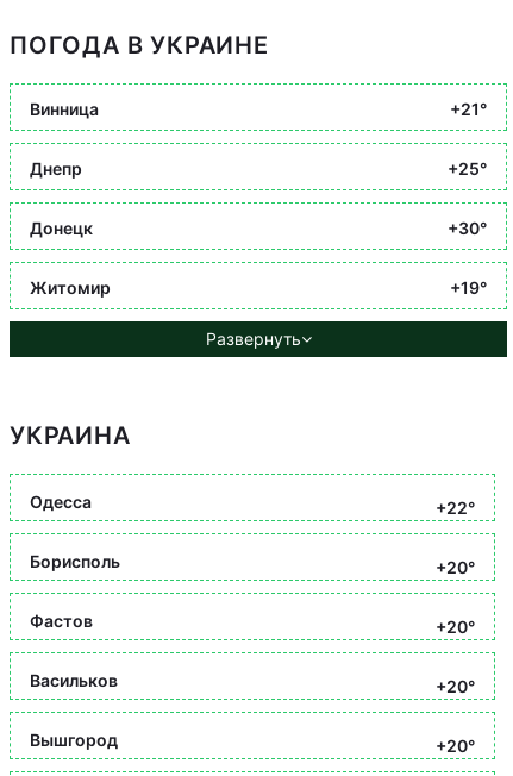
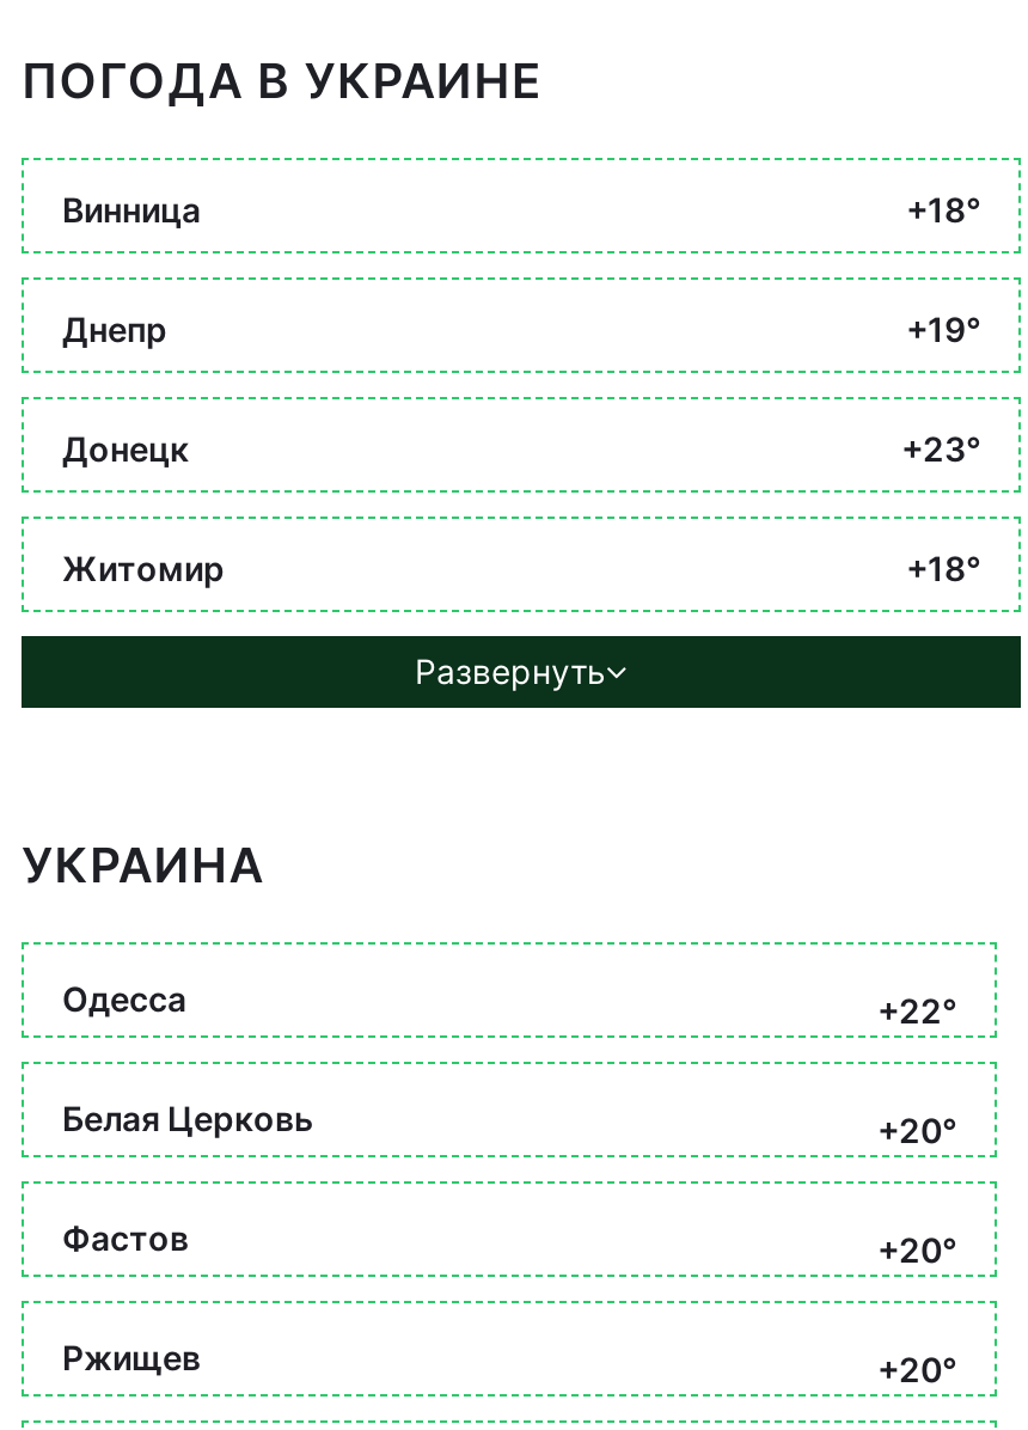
- +21°
+ +18°

- +25°
+ +19°

- +30°
+ +23°

- +19°
+ +18°

- Борисполь
+ Белая Церковь

- Васильков
- +20°
- Вышгород
+ Ржищев
